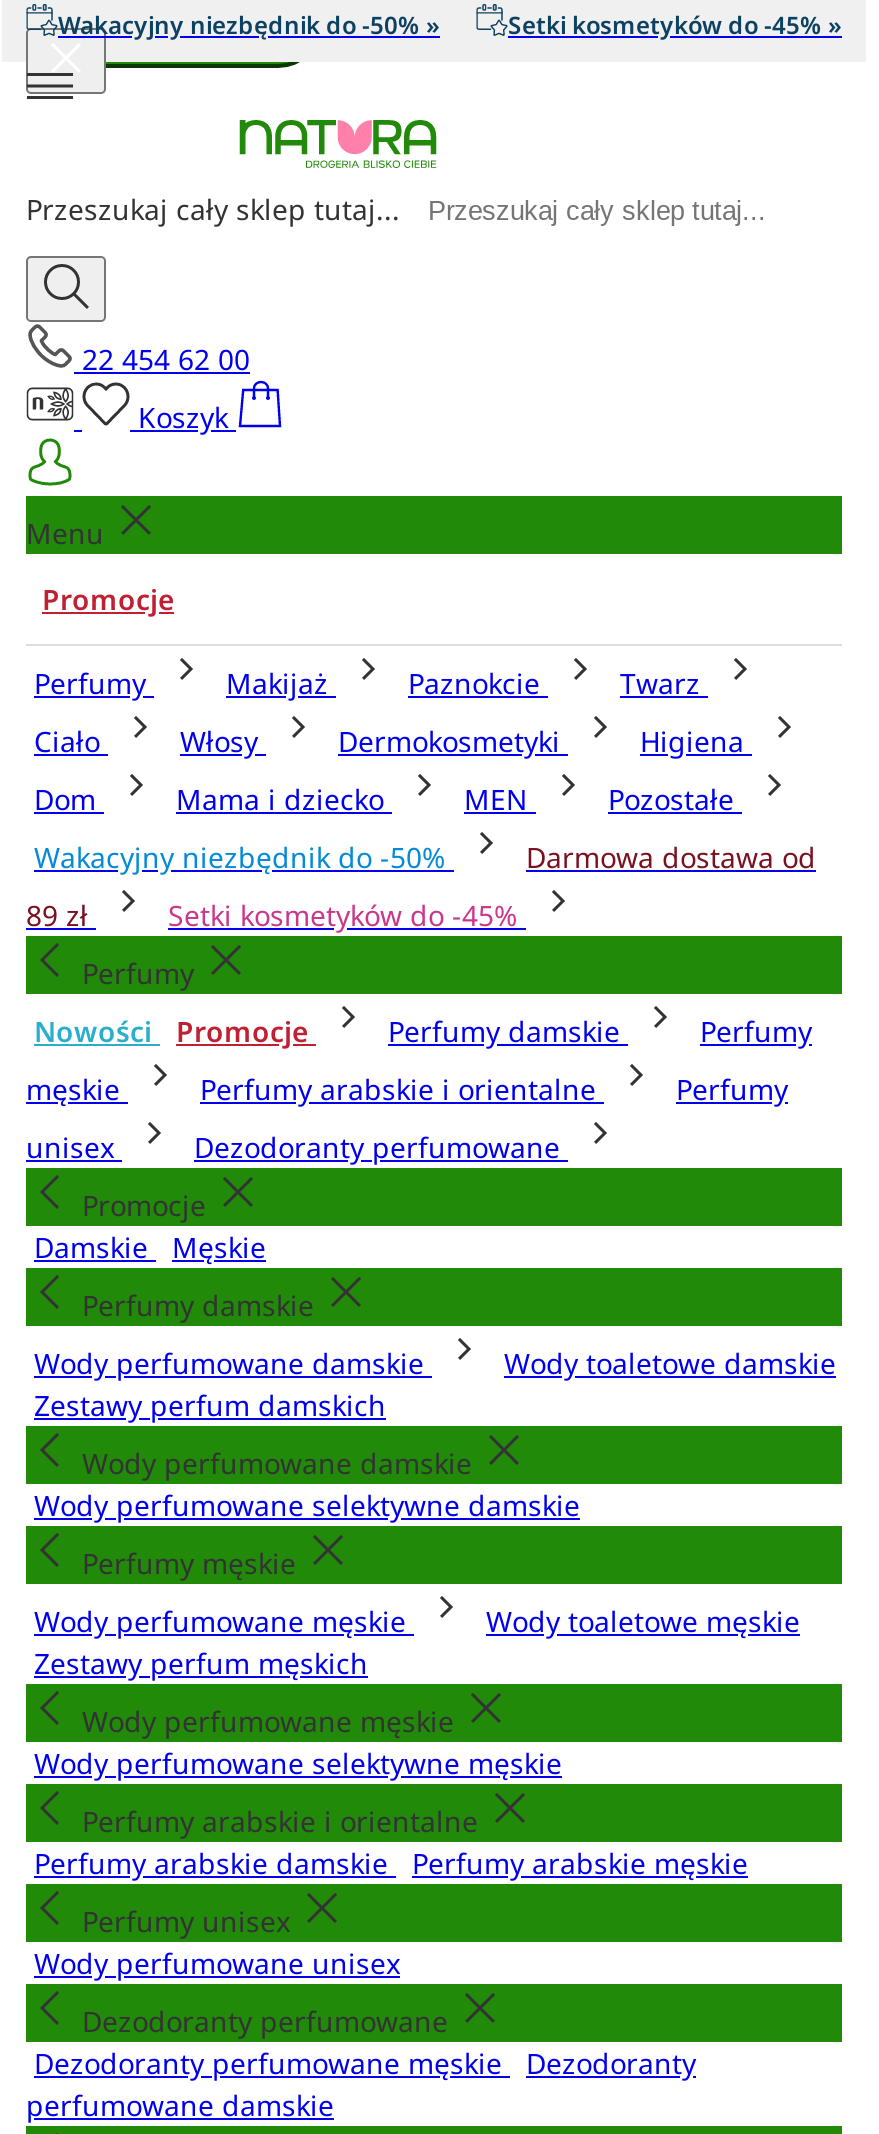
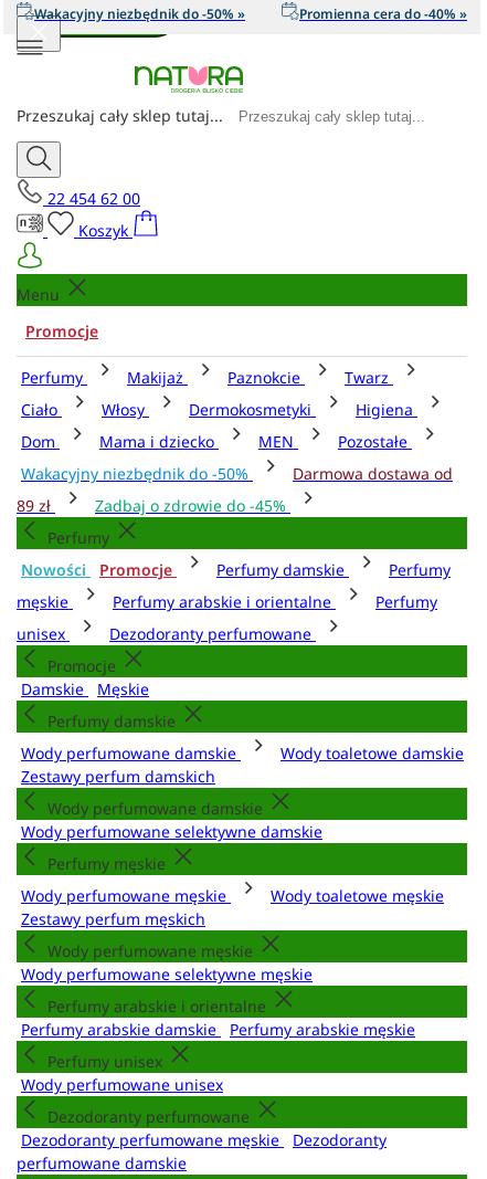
- Setki kosmetyków do -45% »
+ Promienna cera do -40% »

- Setki kosmetyków do -45%
+ Zadbaj o zdrowie do -45%
